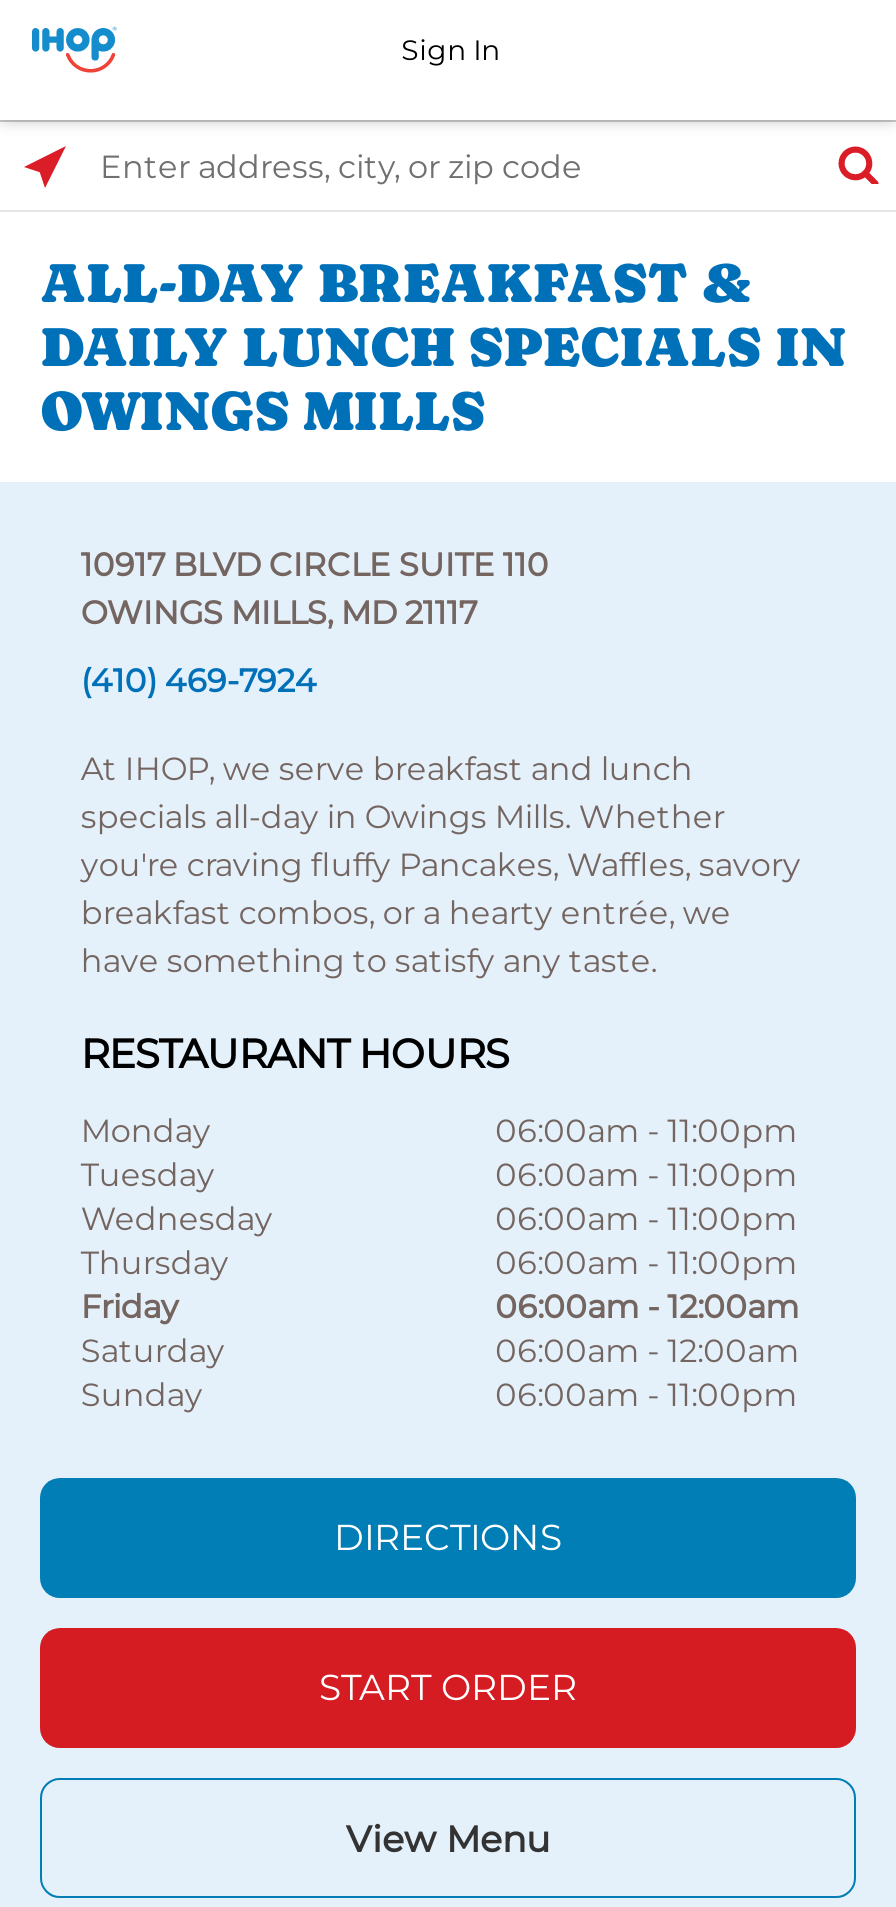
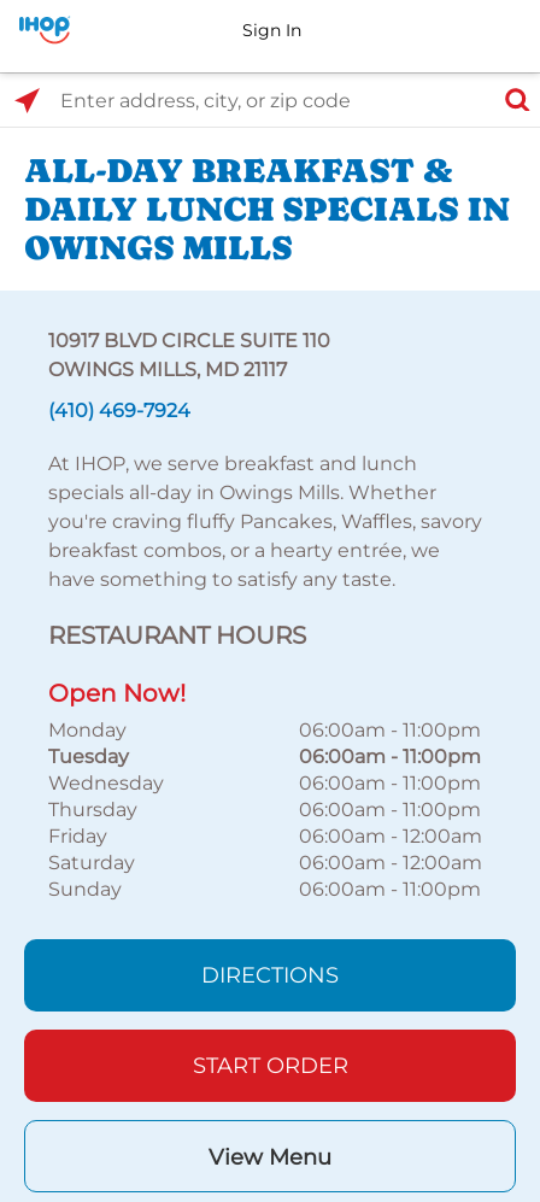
+ Open Now!
